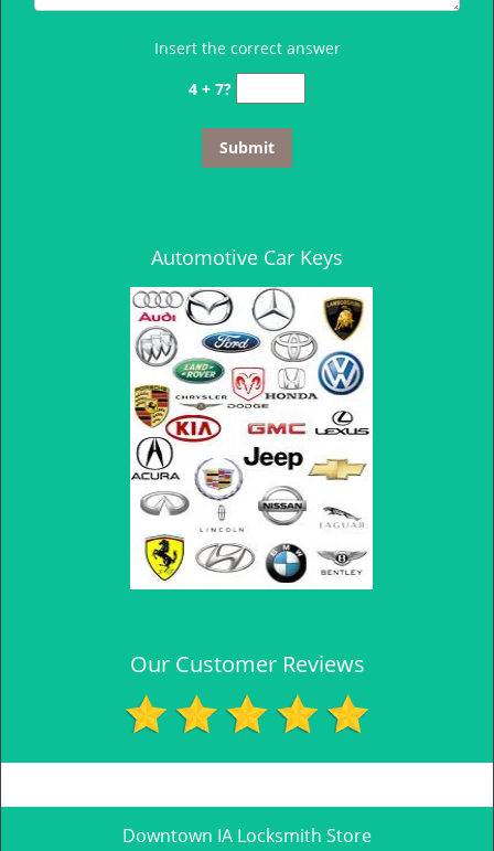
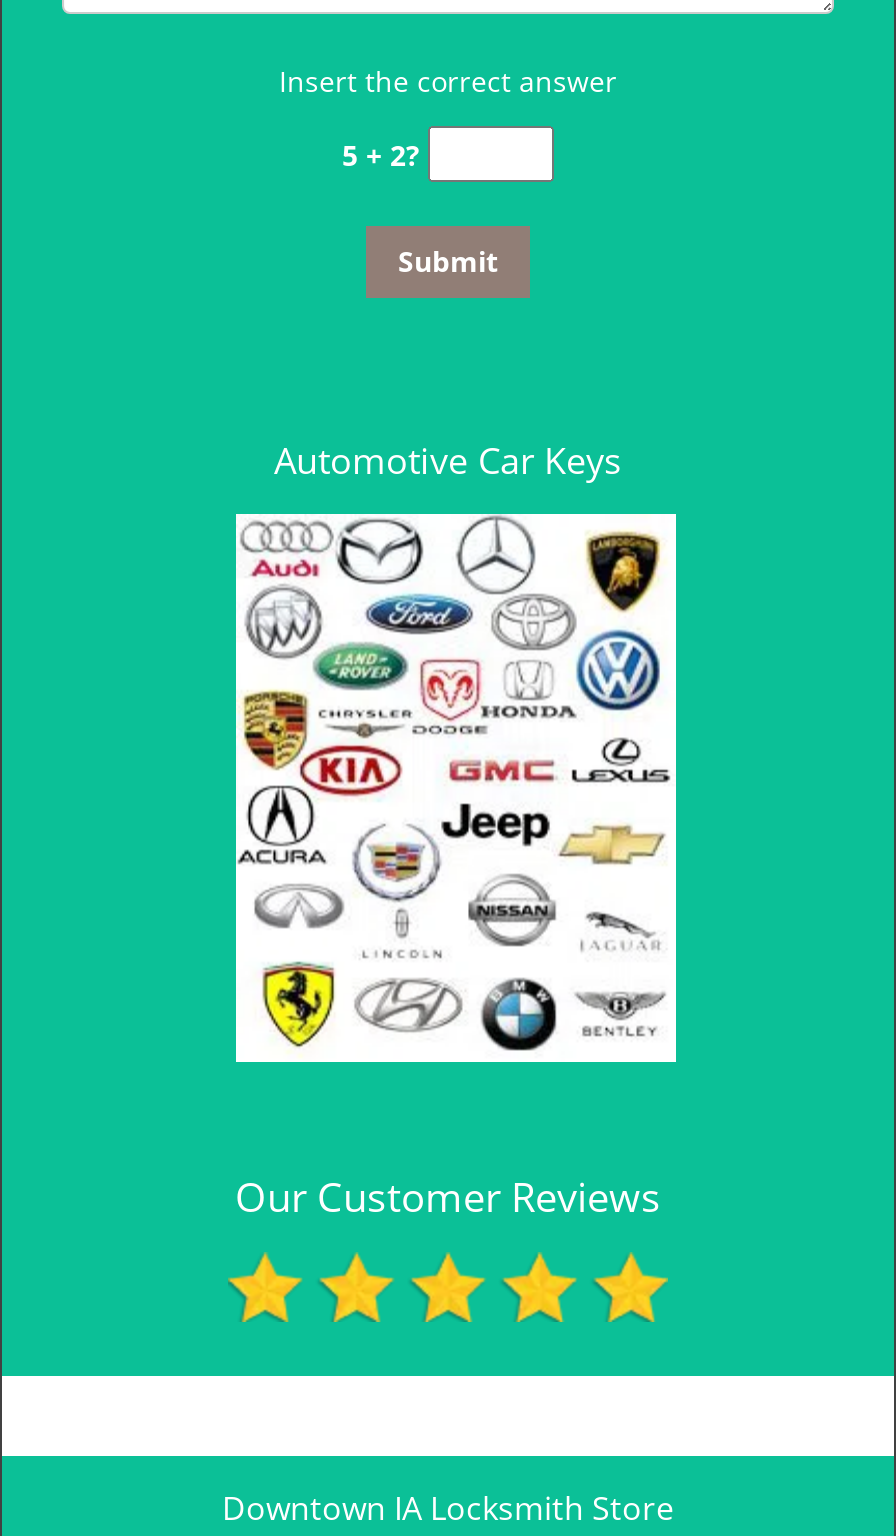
- 4 + 7?
+ 5 + 2?
